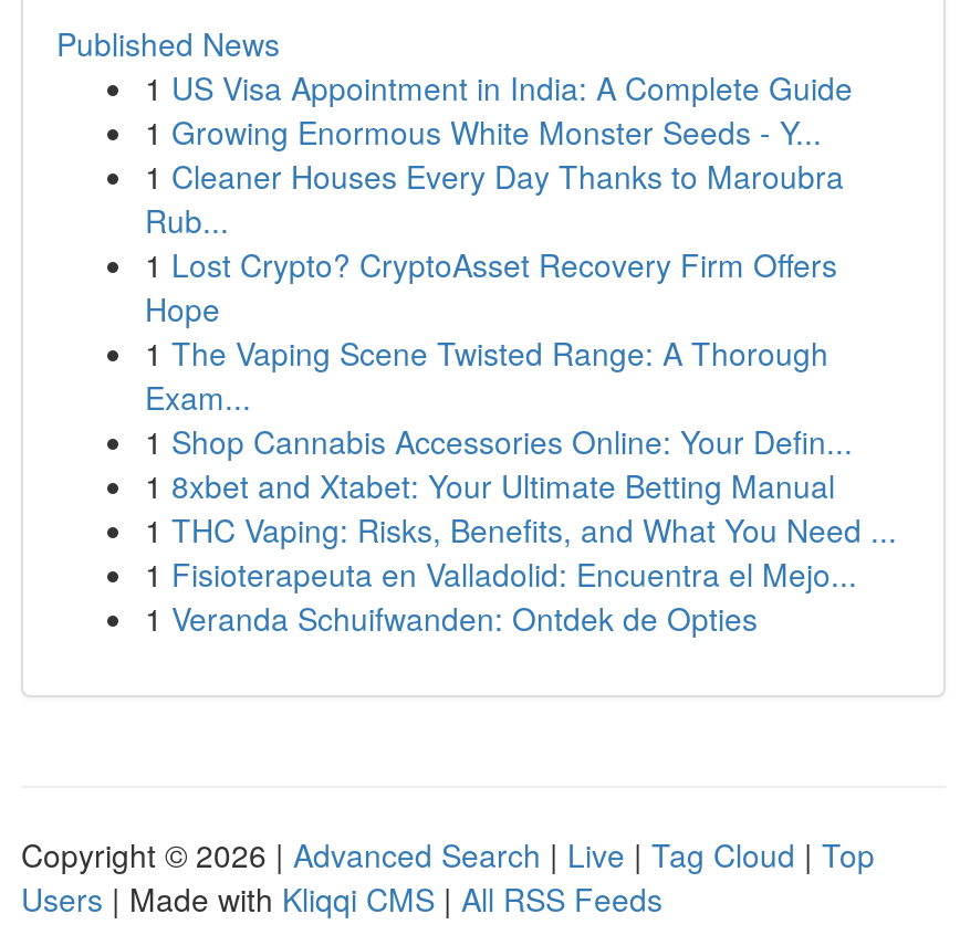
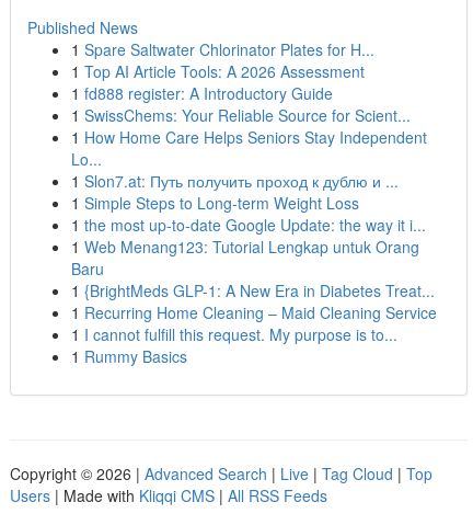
- 1 US Visa Appointment in India: A Complete Guide
- 1 Growing Enormous White Monster Seeds - Y...
- 1 Cleaner Houses Every Day Thanks to Maroubra
- Rub...
- 1 Lost Crypto? CryptoAsset Recovery Firm Offers
- Hope
- 1 The Vaping Scene Twisted Range: A Thorough
- Exam...
- 1 Shop Cannabis Accessories Online: Your Defin...
- 1 8xbet and Xtabet: Your Ultimate Betting Manual
- 1 THC Vaping: Risks, Benefits, and What You Need ...
- 1 Fisioterapeuta en Valladolid: Encuentra el Mejo...
- 1 Veranda Schuifwanden: Ontdek de Opties
+ 1 Spare Saltwater Chlorinator Plates for H...
+ 1 Top AI Article Tools: A 2026 Assessment
+ 1 fd888 register: A Introductory Guide
+ 1 SwissChems: Your Reliable Source for Scient...
+ 1 How Home Care Helps Seniors Stay Independent
+ Lo...
+ 1 Slon7.at: Путь получить проход к дублю и ...
+ 1 Simple Steps to Long-term Weight Loss
+ 1 the most up-to-date Google Update: the way it i...
+ 1 Web Menang123: Tutorial Lengkap untuk Orang
+ Baru
+ 1 {BrightMeds GLP-1: A New Era in Diabetes Treat...
+ 1 Recurring Home Cleaning – Maid Cleaning Service
+ 1 I cannot fulfill this request. My purpose is to...
+ 1 Rummy Basics
